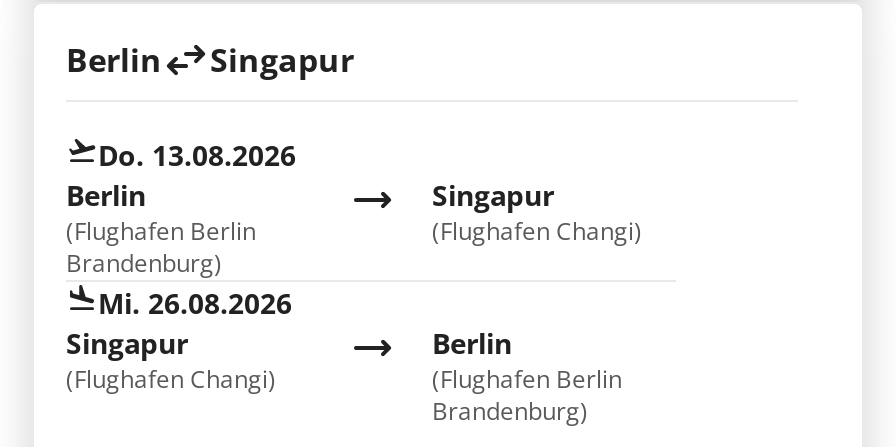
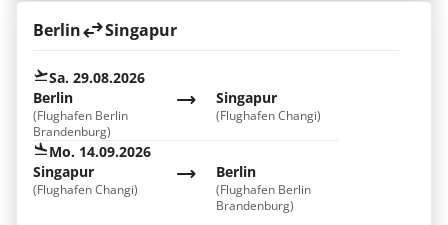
- Do. 13.08.2026
+ Sa. 29.08.2026

- Mi. 26.08.2026
+ Mo. 14.09.2026
